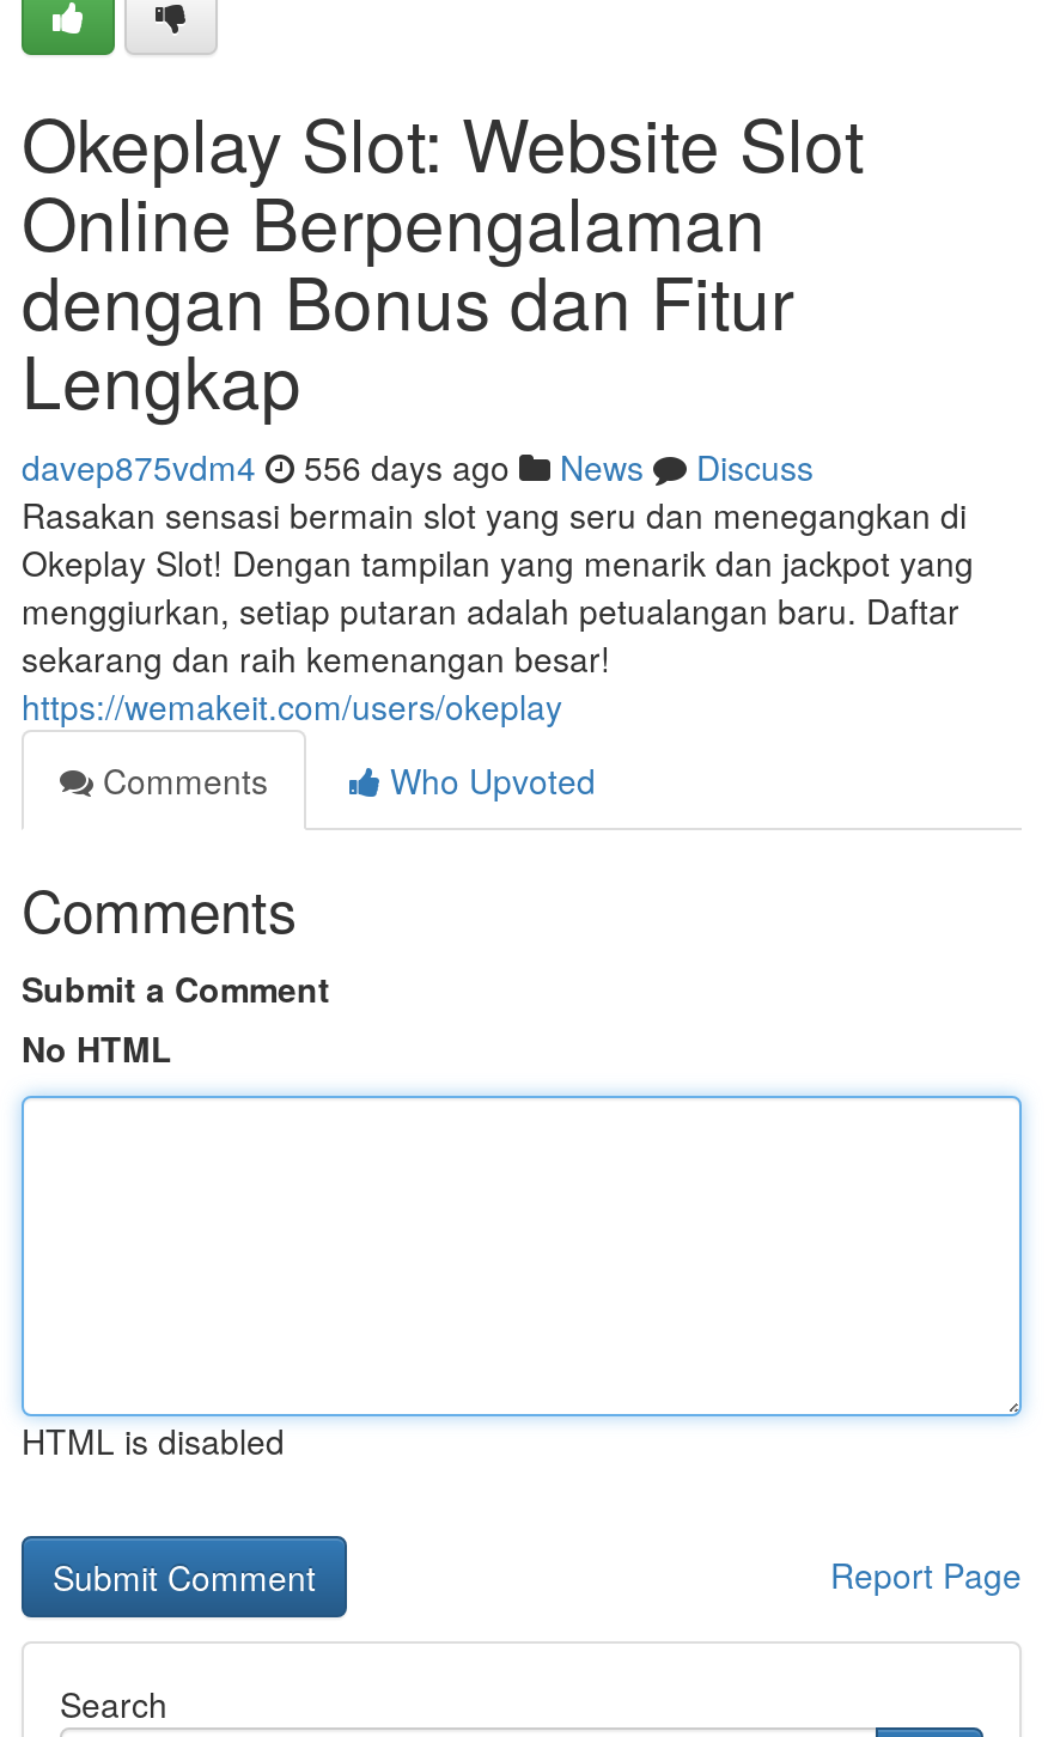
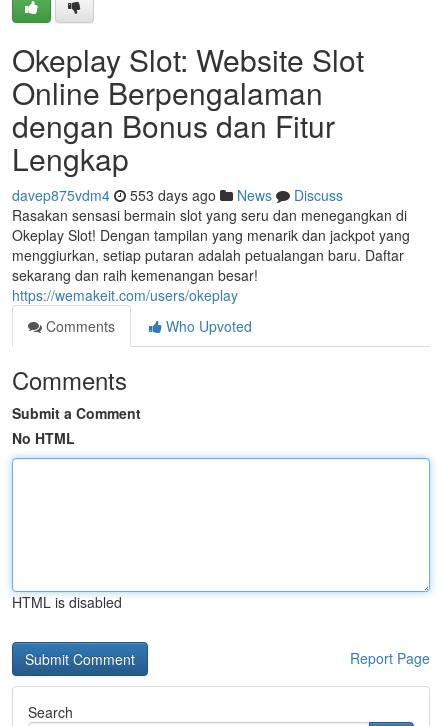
- davep875vdm4 556 days ago News Discuss
+ davep875vdm4 553 days ago News Discuss
